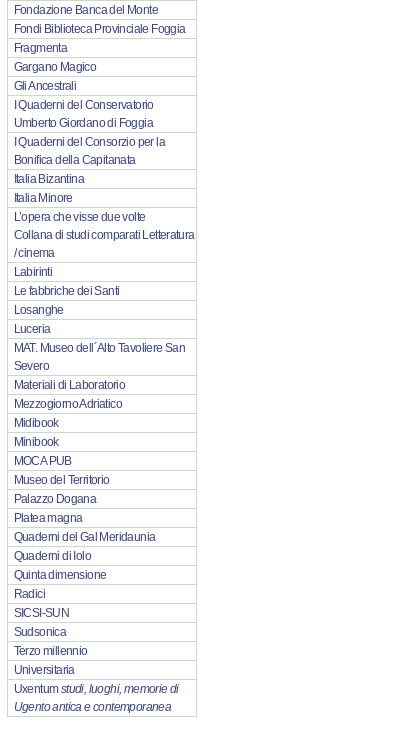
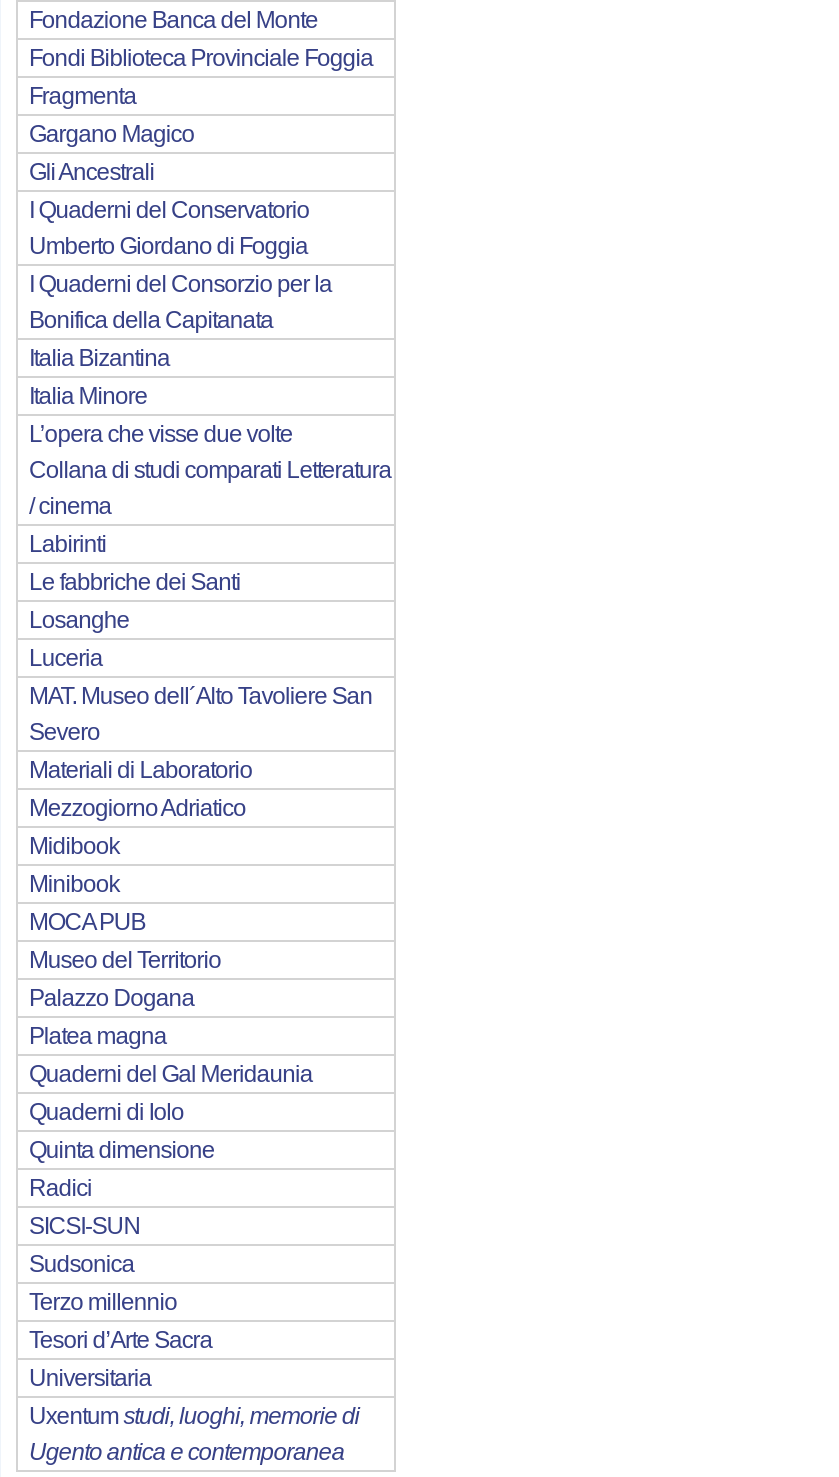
+ Tesori d’Arte Sacra
